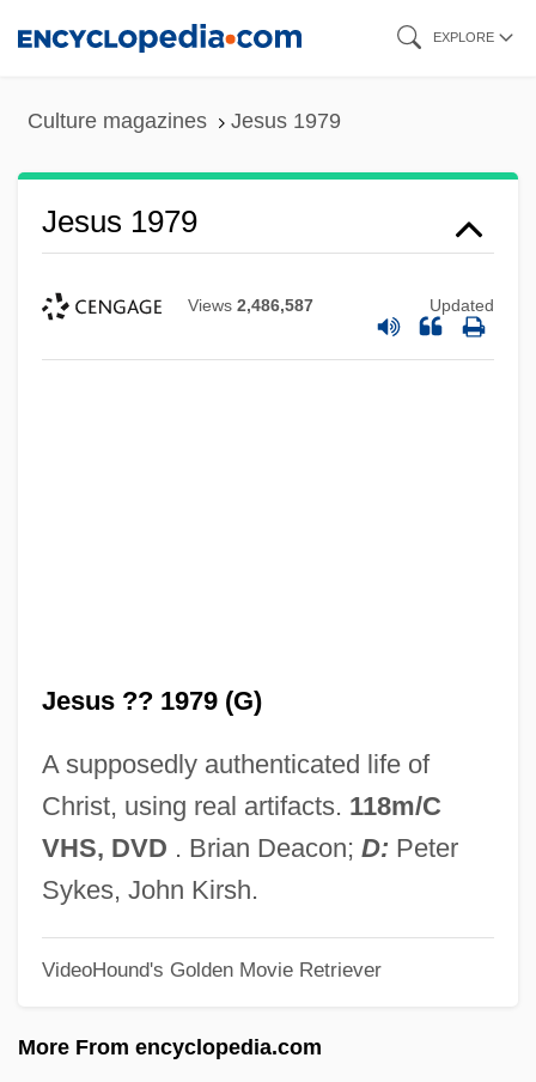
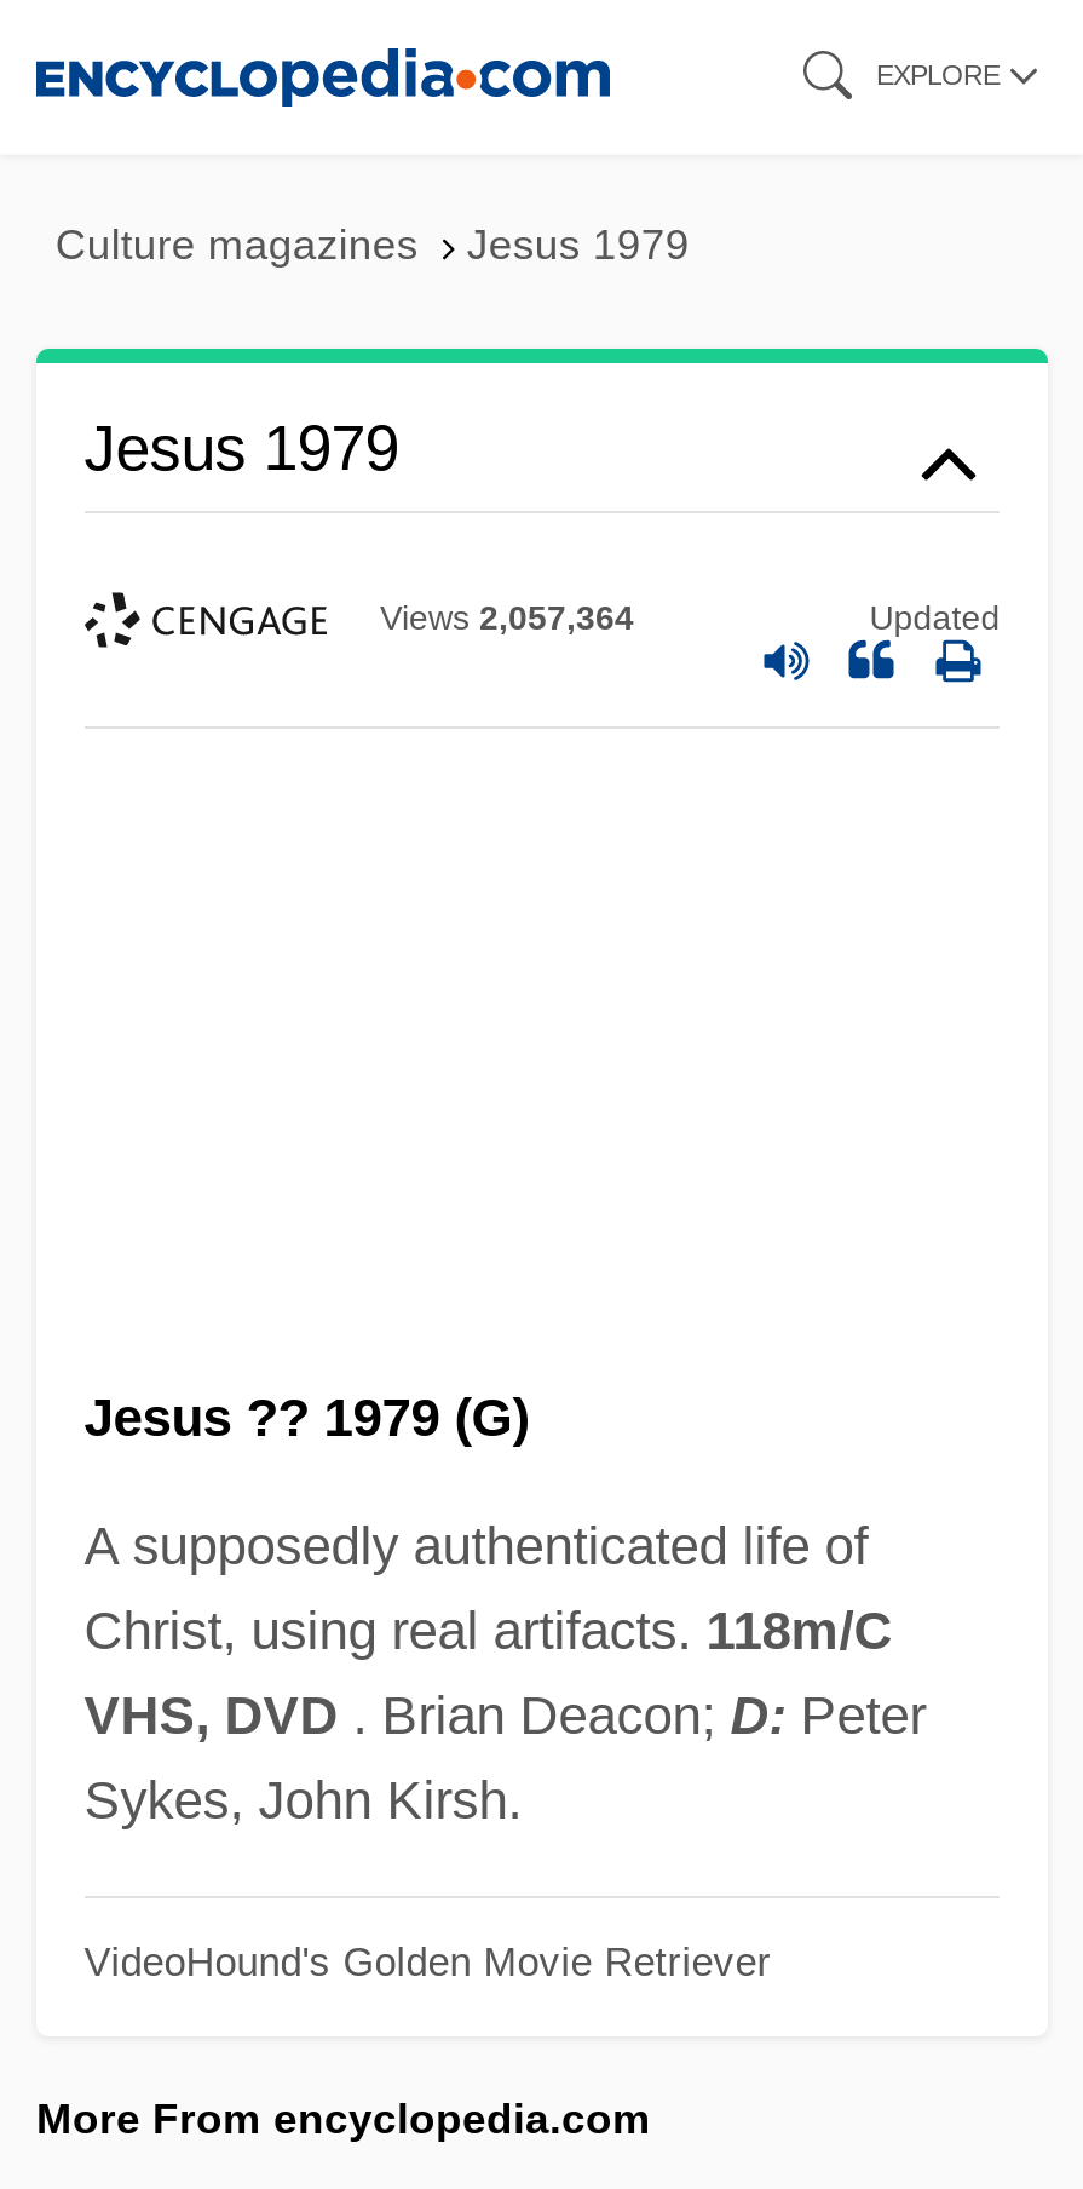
- Views 2,486,587
+ Views 2,057,364
